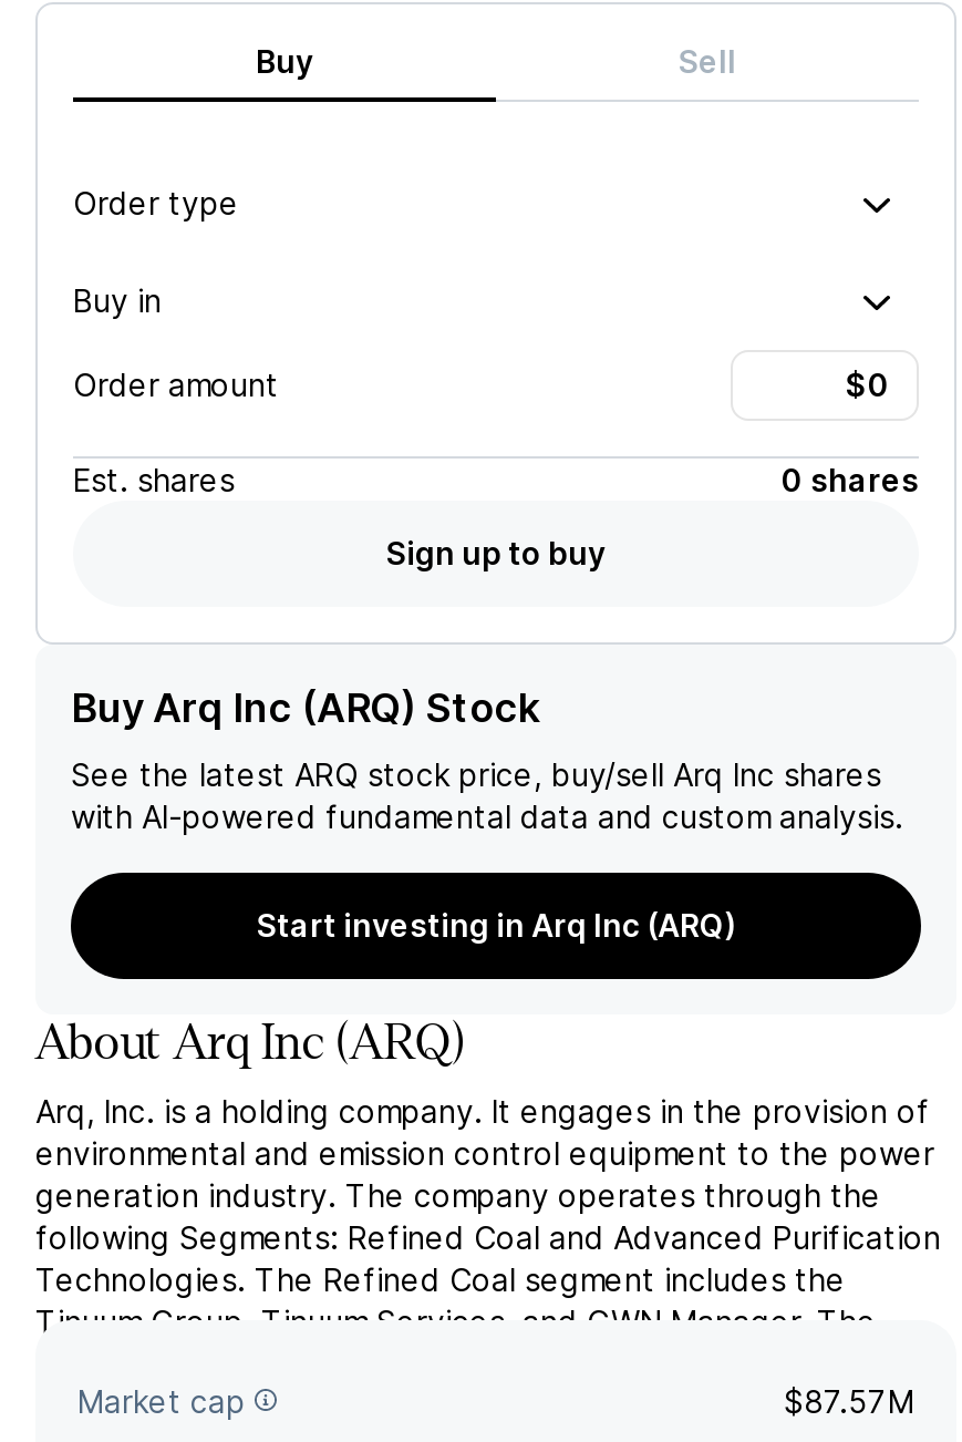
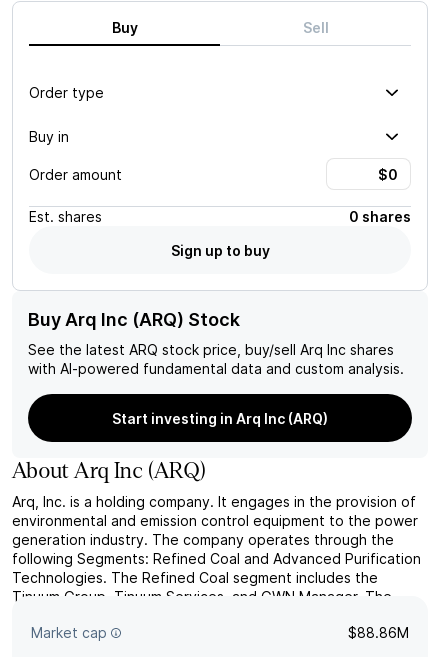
- $87.57M
+ $88.86M
